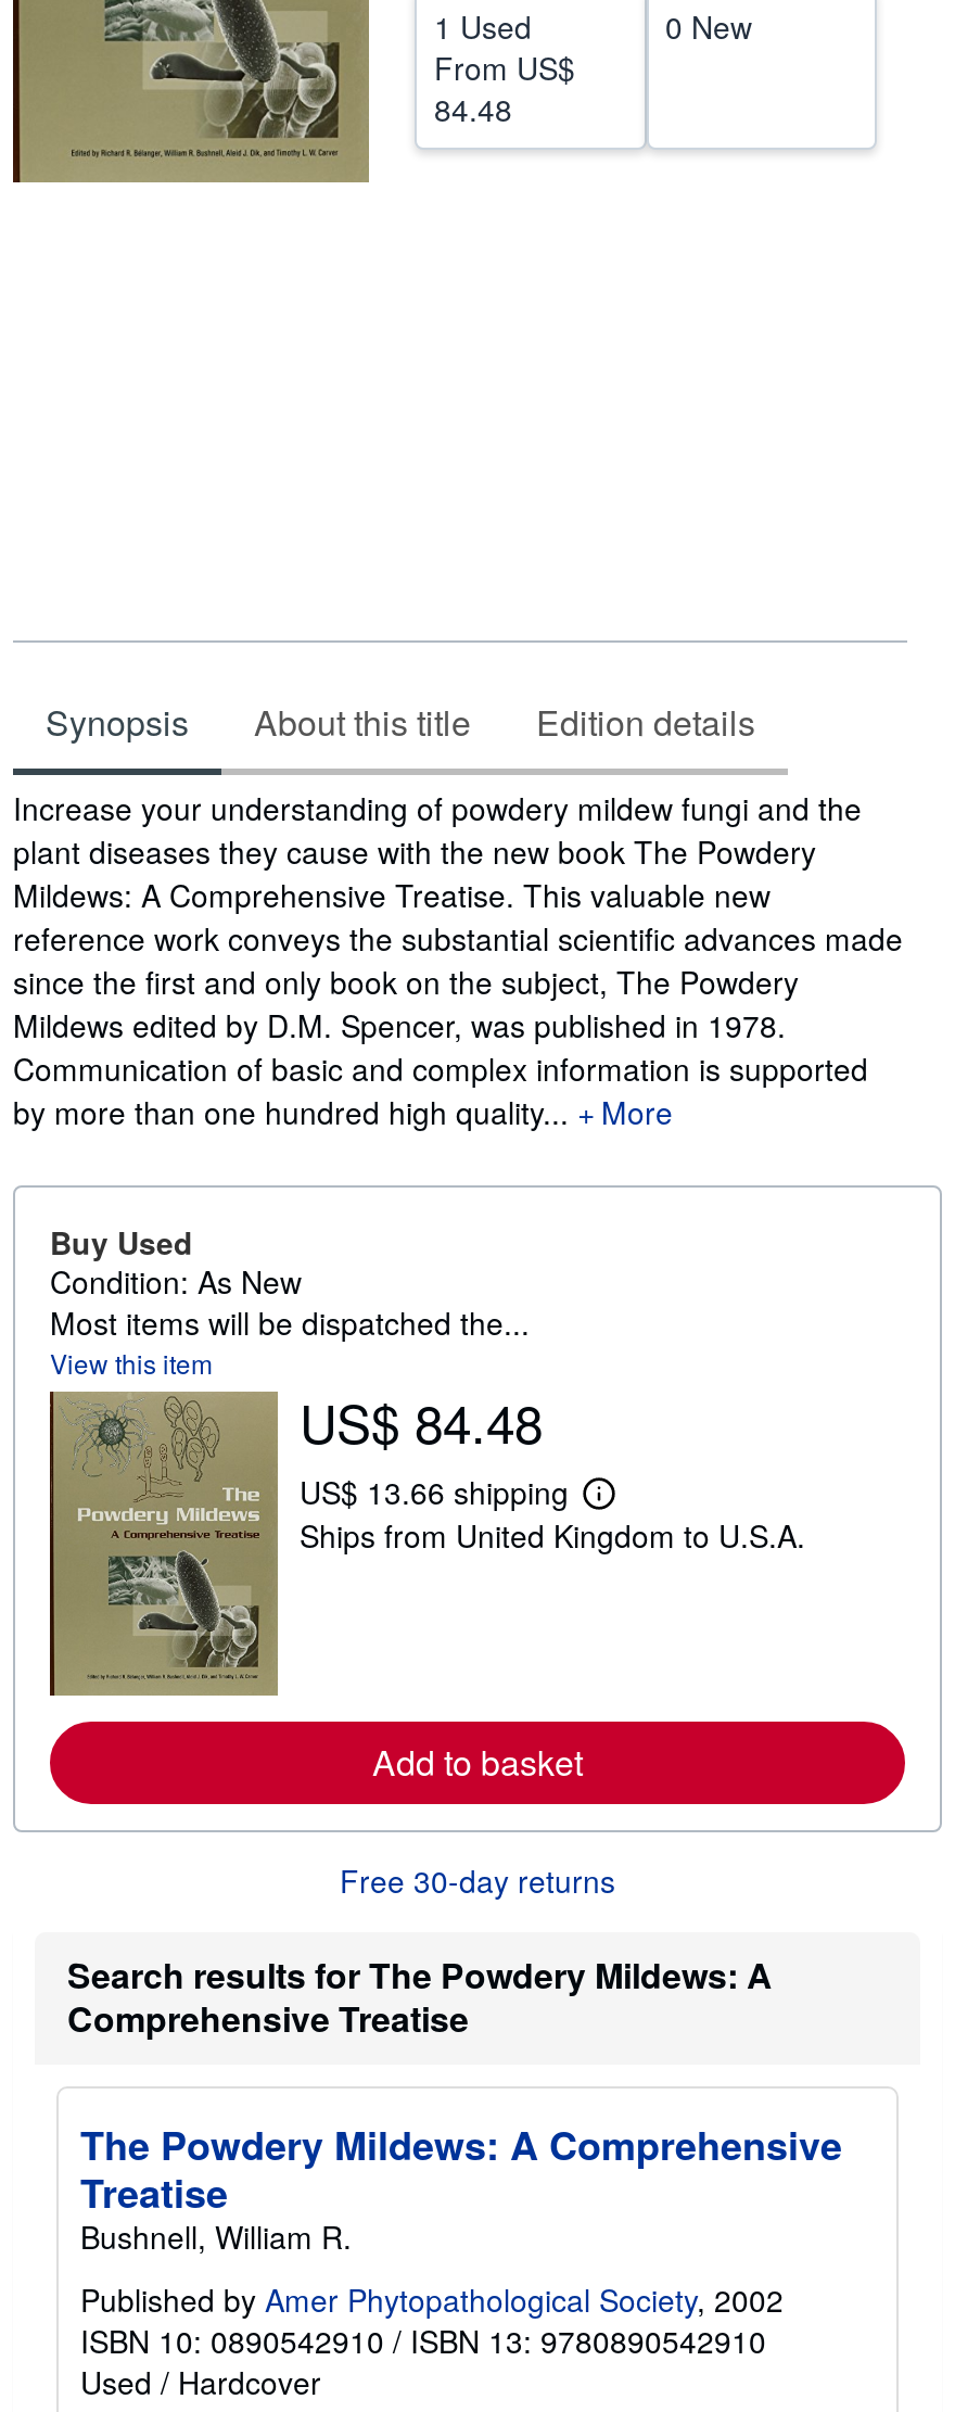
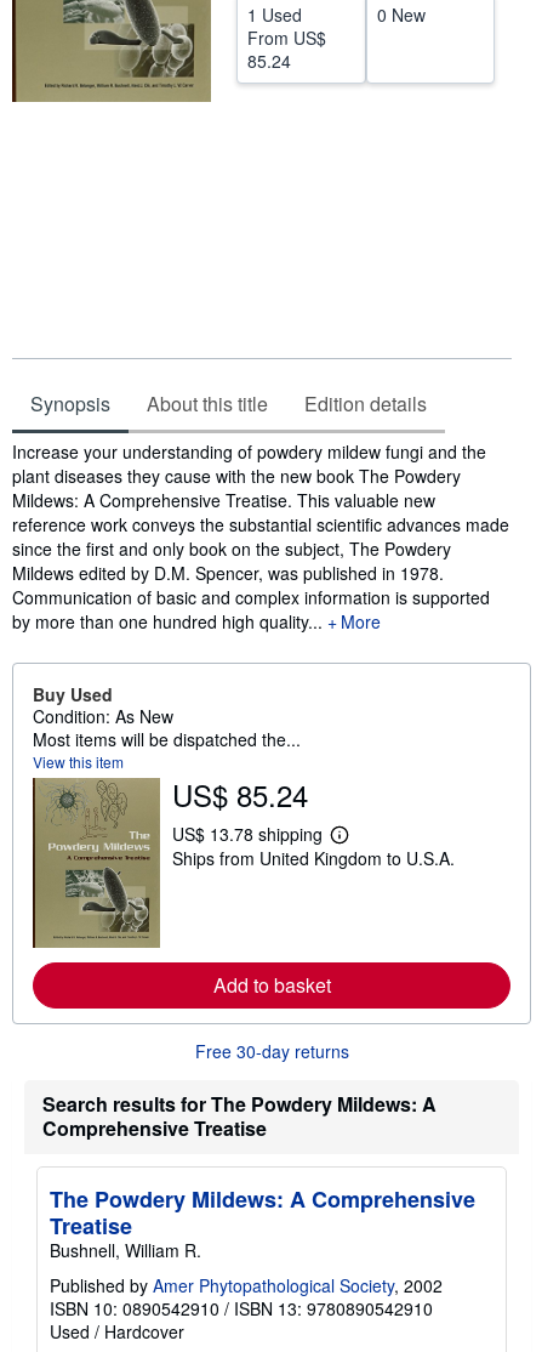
- 84.48
+ 85.24

- US$ 84.48
+ US$ 85.24

- US$ 13.66 shipping L
+ US$ 13.78 shipping L
